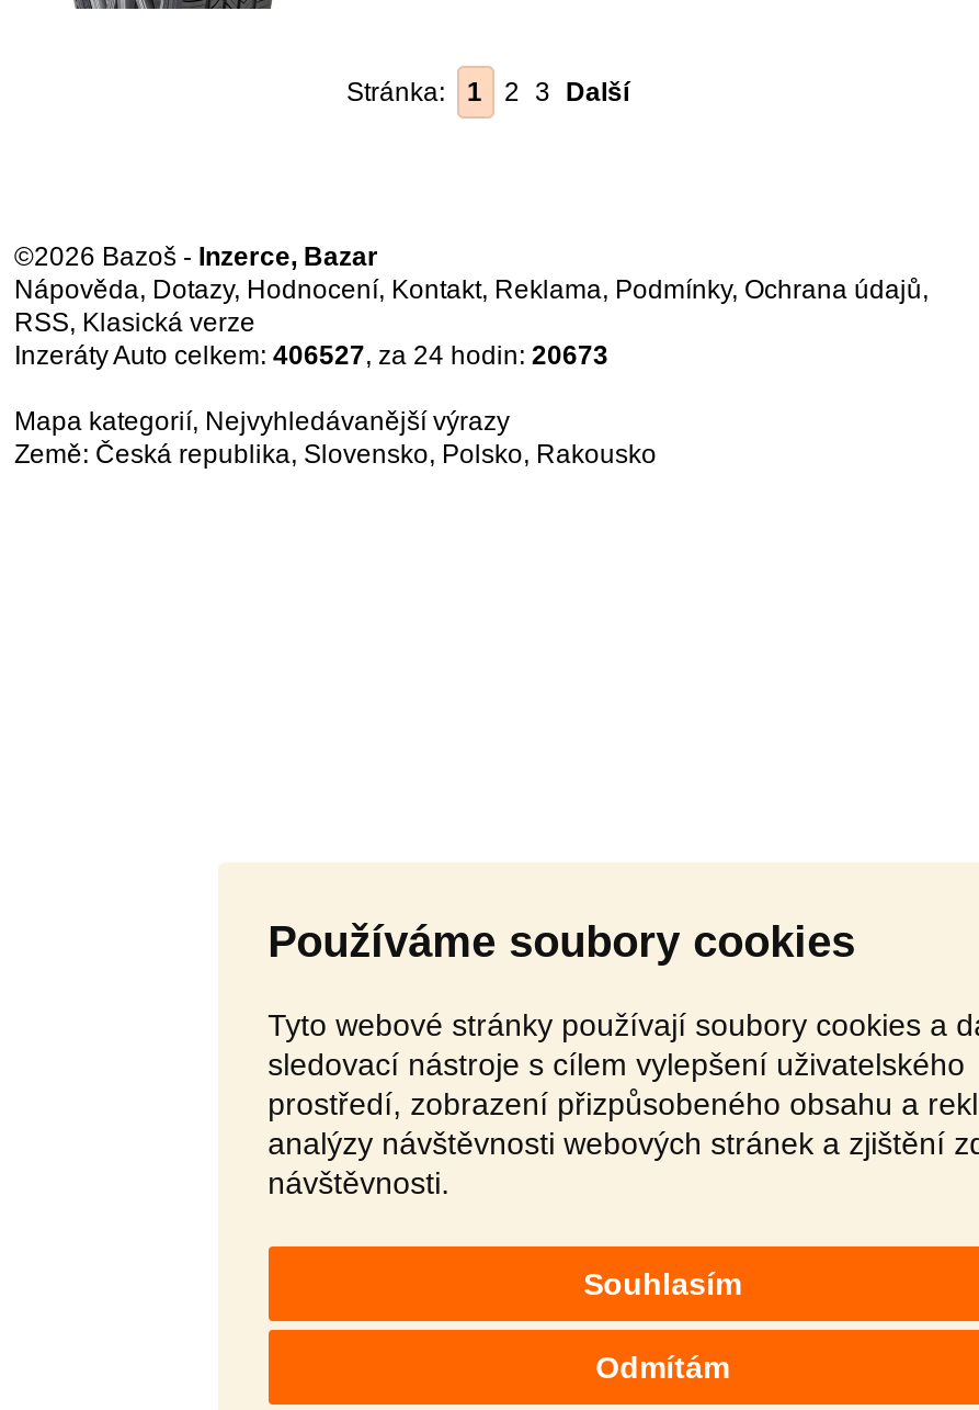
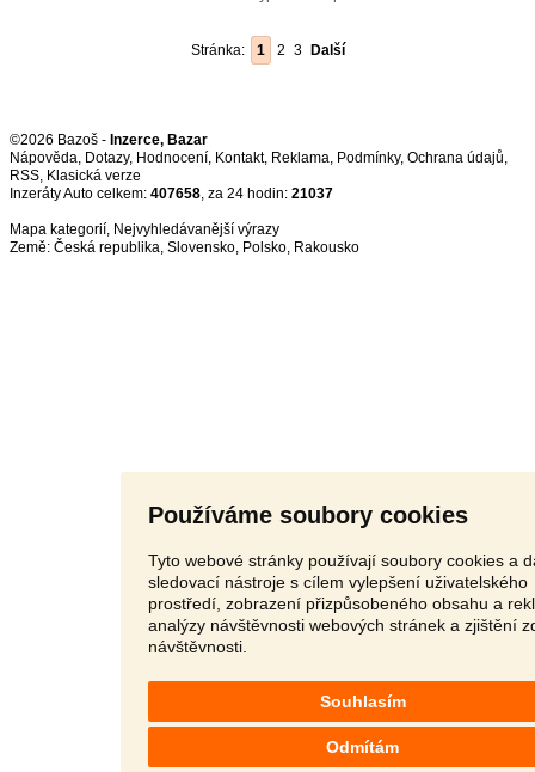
- Inzeráty Auto celkem: 406527, za 24 hodin: 20673
+ Inzeráty Auto celkem: 407658, za 24 hodin: 21037
